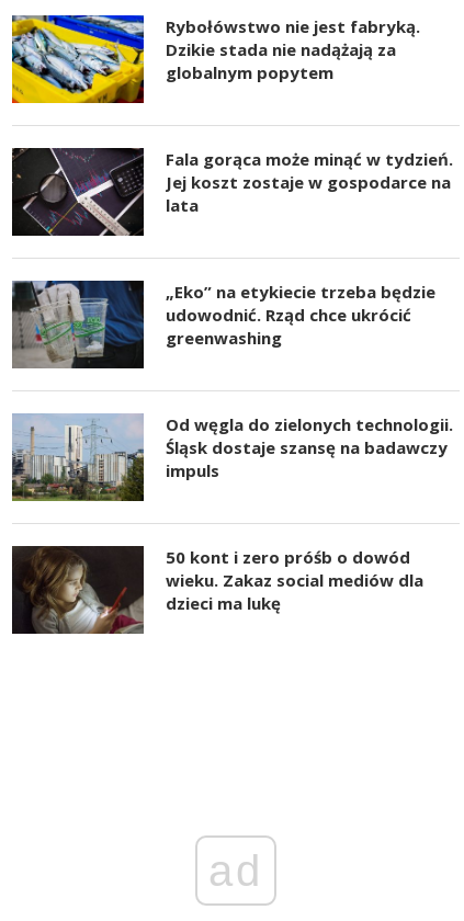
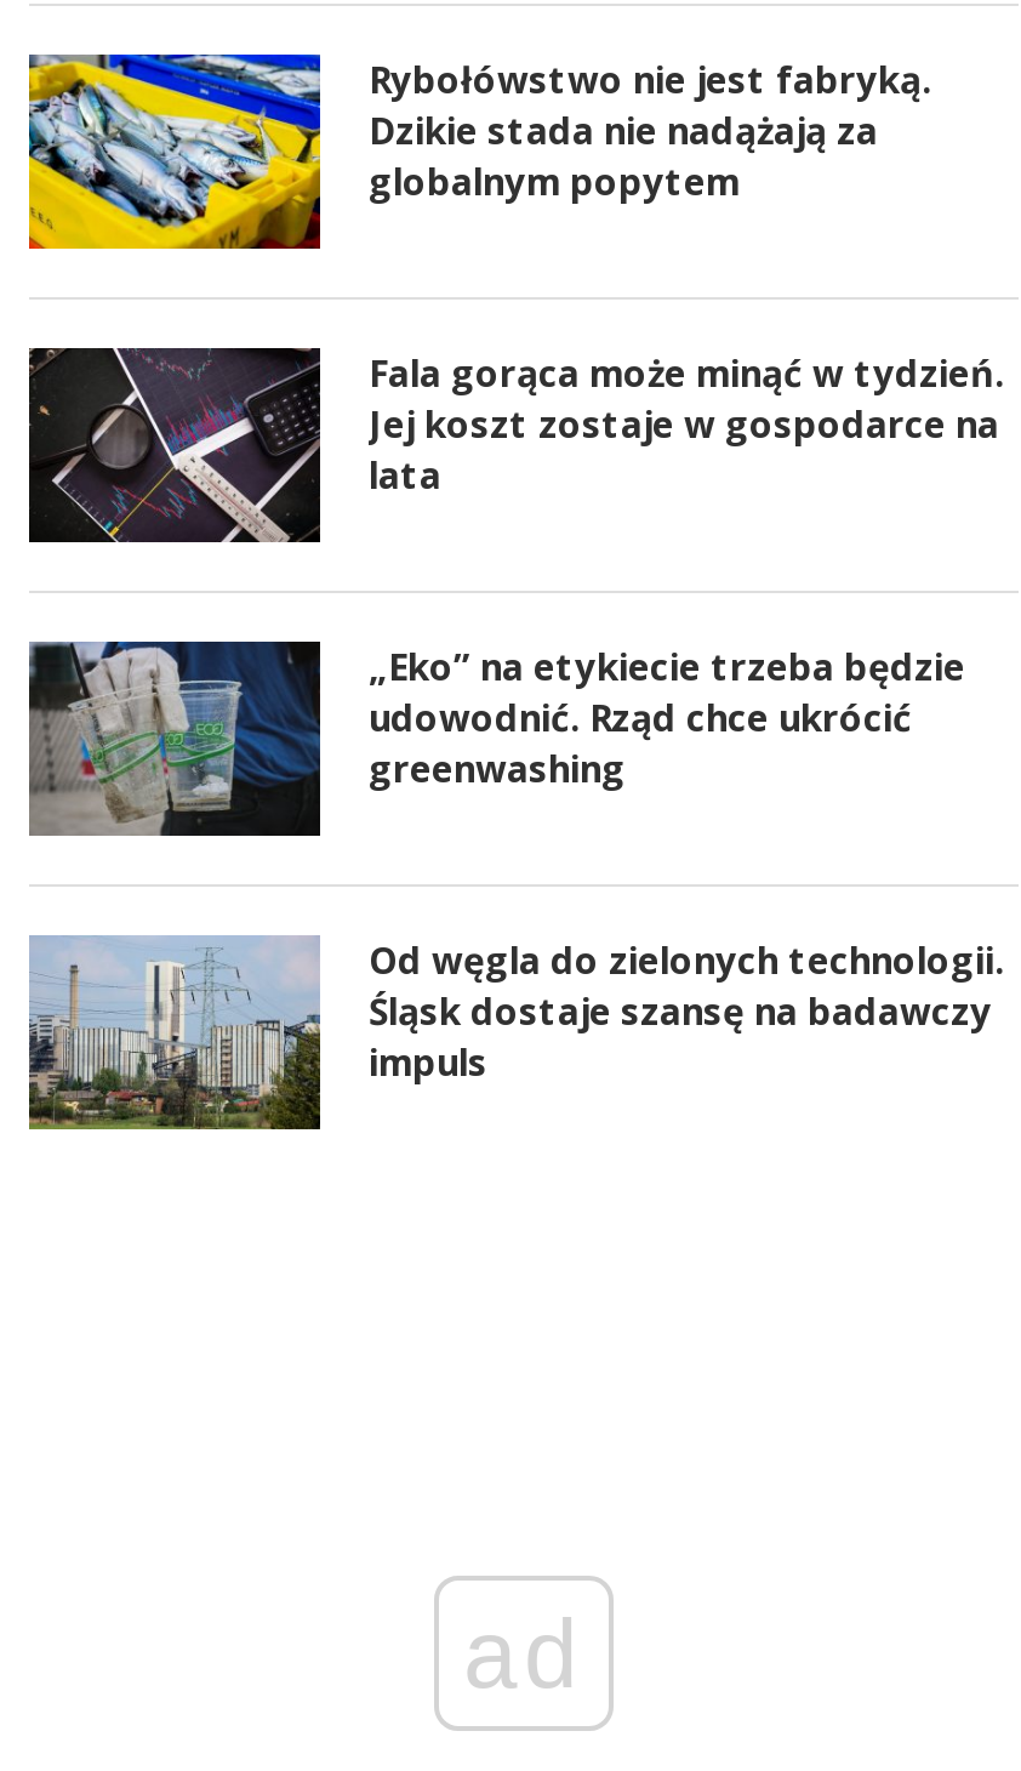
- [image]
- 50 kont i zero próśb o dowód
- wieku. Zakaz social mediów dla
- dzieci ma lukę
